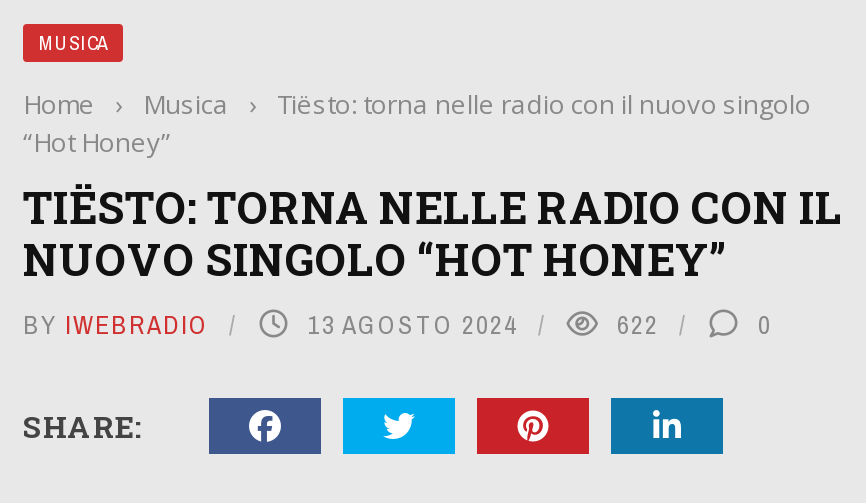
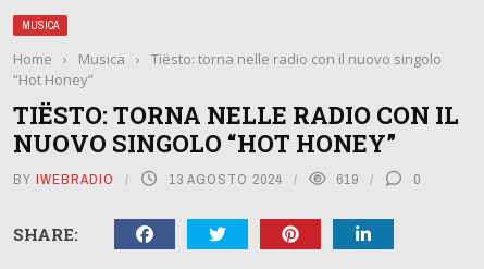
- 622
+ 619
